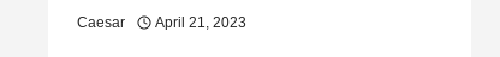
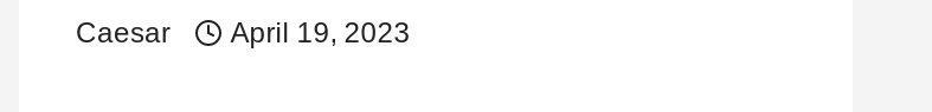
- Caesar April 21, 2023
+ Caesar April 19, 2023
